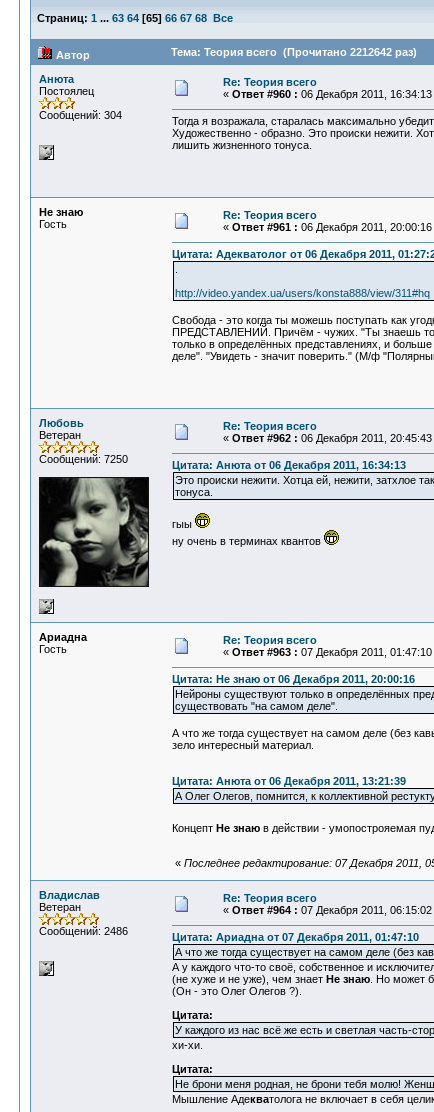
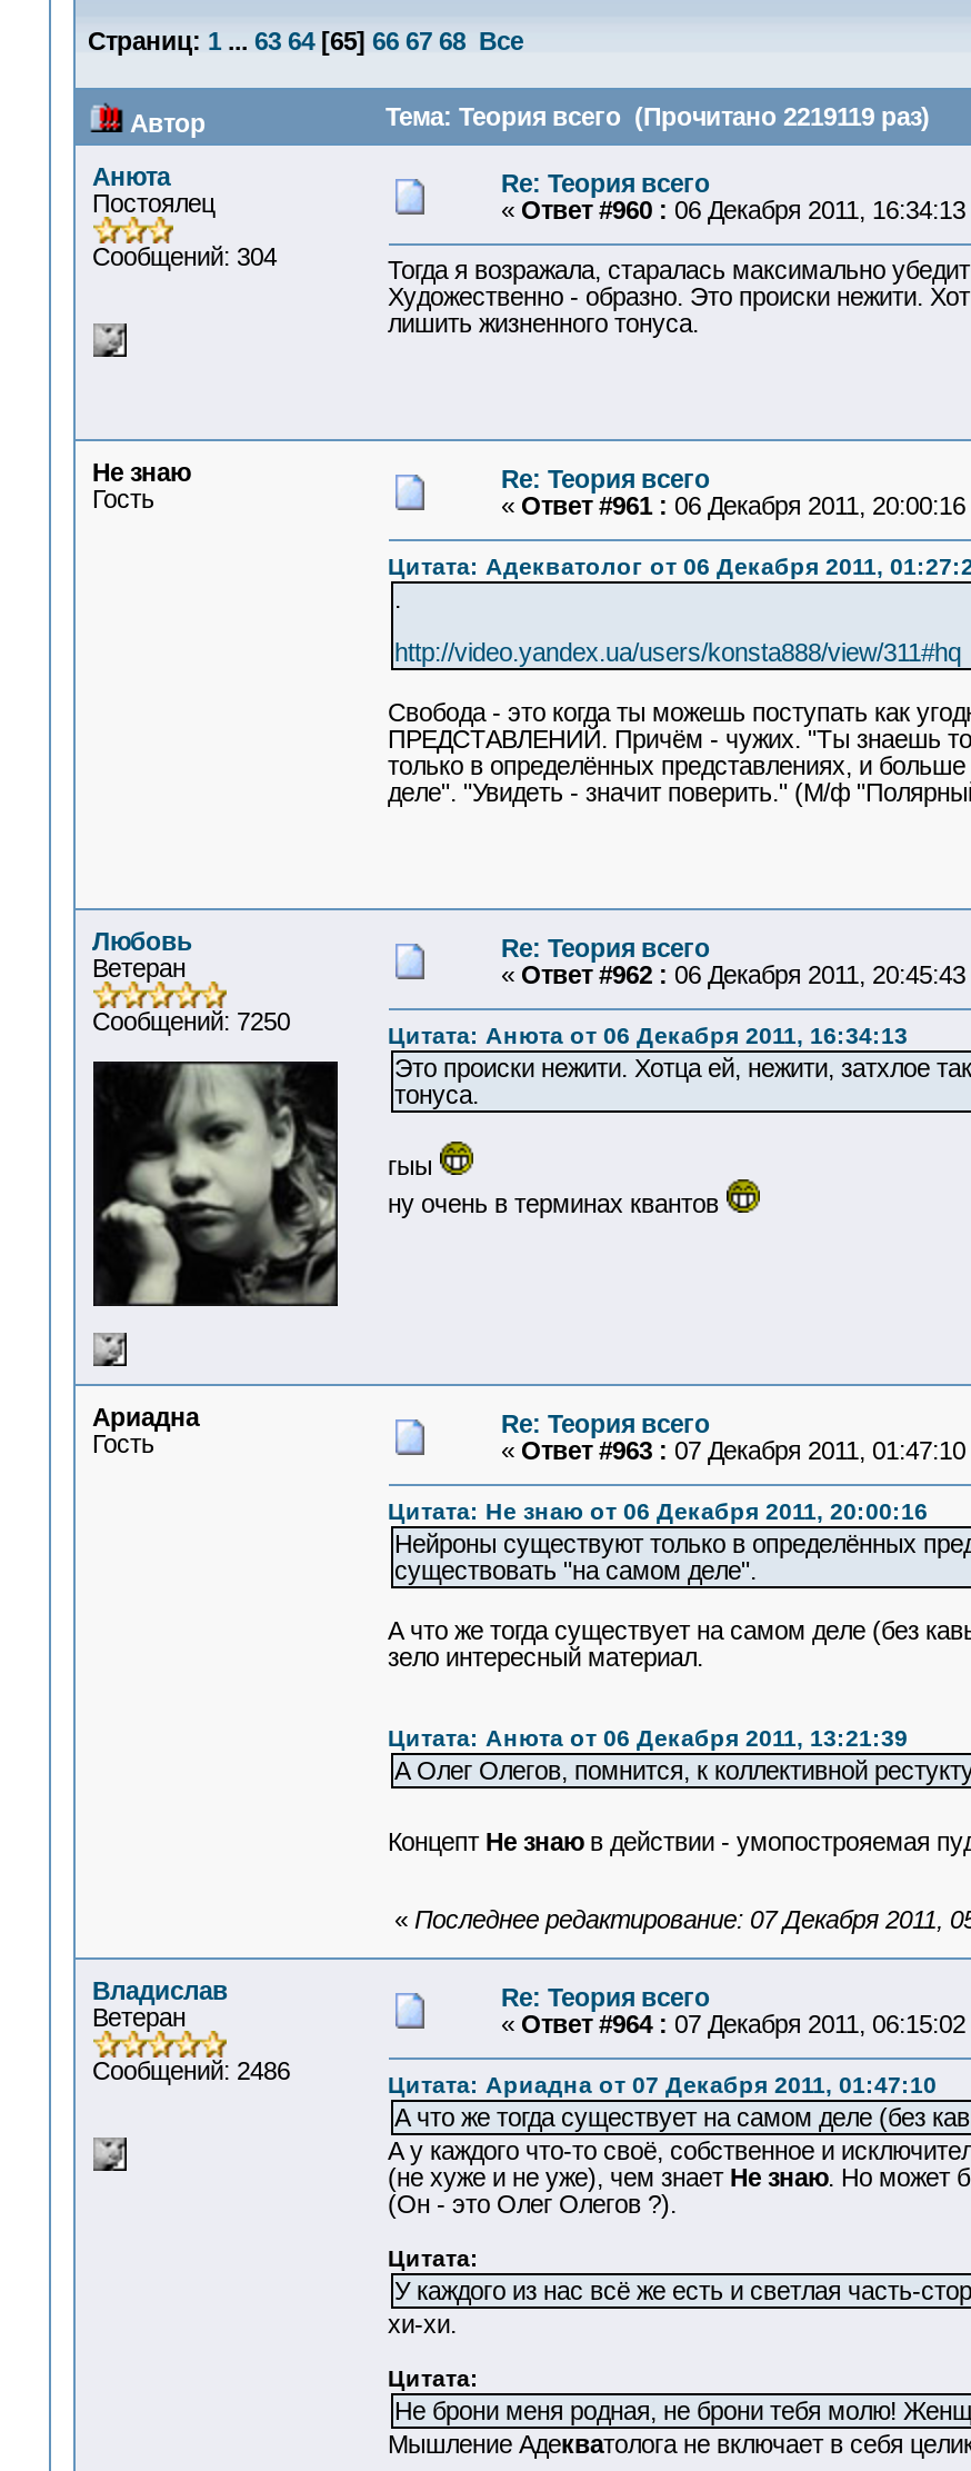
- Тема: Теория всего (Прочитано 2212642 раз)
+ Тема: Теория всего (Прочитано 2219119 раз)
